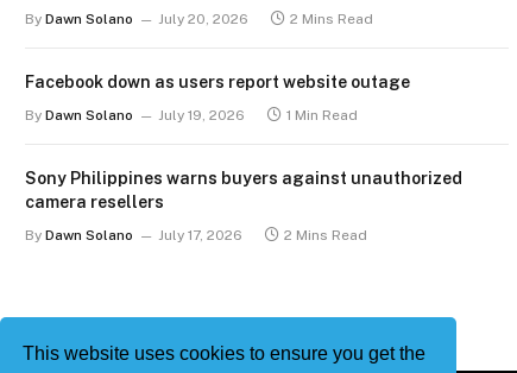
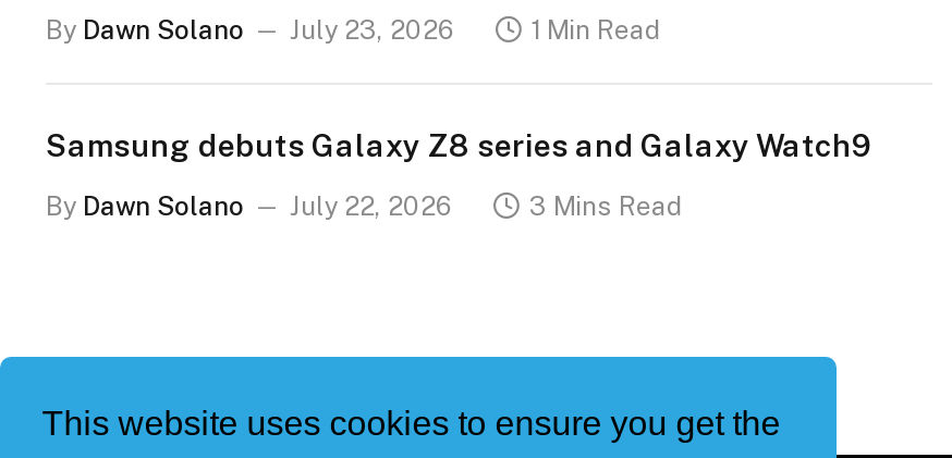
- July 20, 2026
- 2 Mins Read
+ July 23, 2026
+ 1 Min Read

- Facebook down as users report website outage
+ Samsung debuts Galaxy Z8 series and Galaxy Watch9

- July 19, 2026
- 1 Min Read
- Sony Philippines warns buyers against unauthorized
- camera resellers
- By Dawn Solano
- July 17, 2026
- 2 Mins Read
+ July 22, 2026
+ 3 Mins Read
